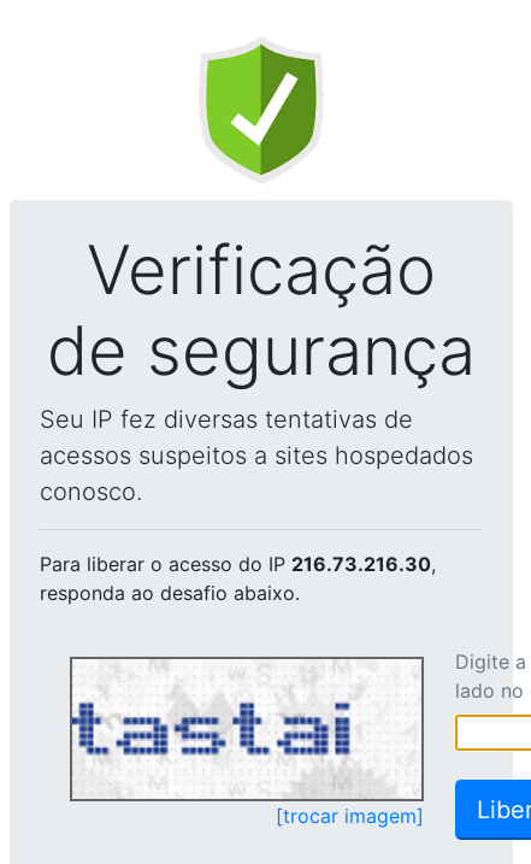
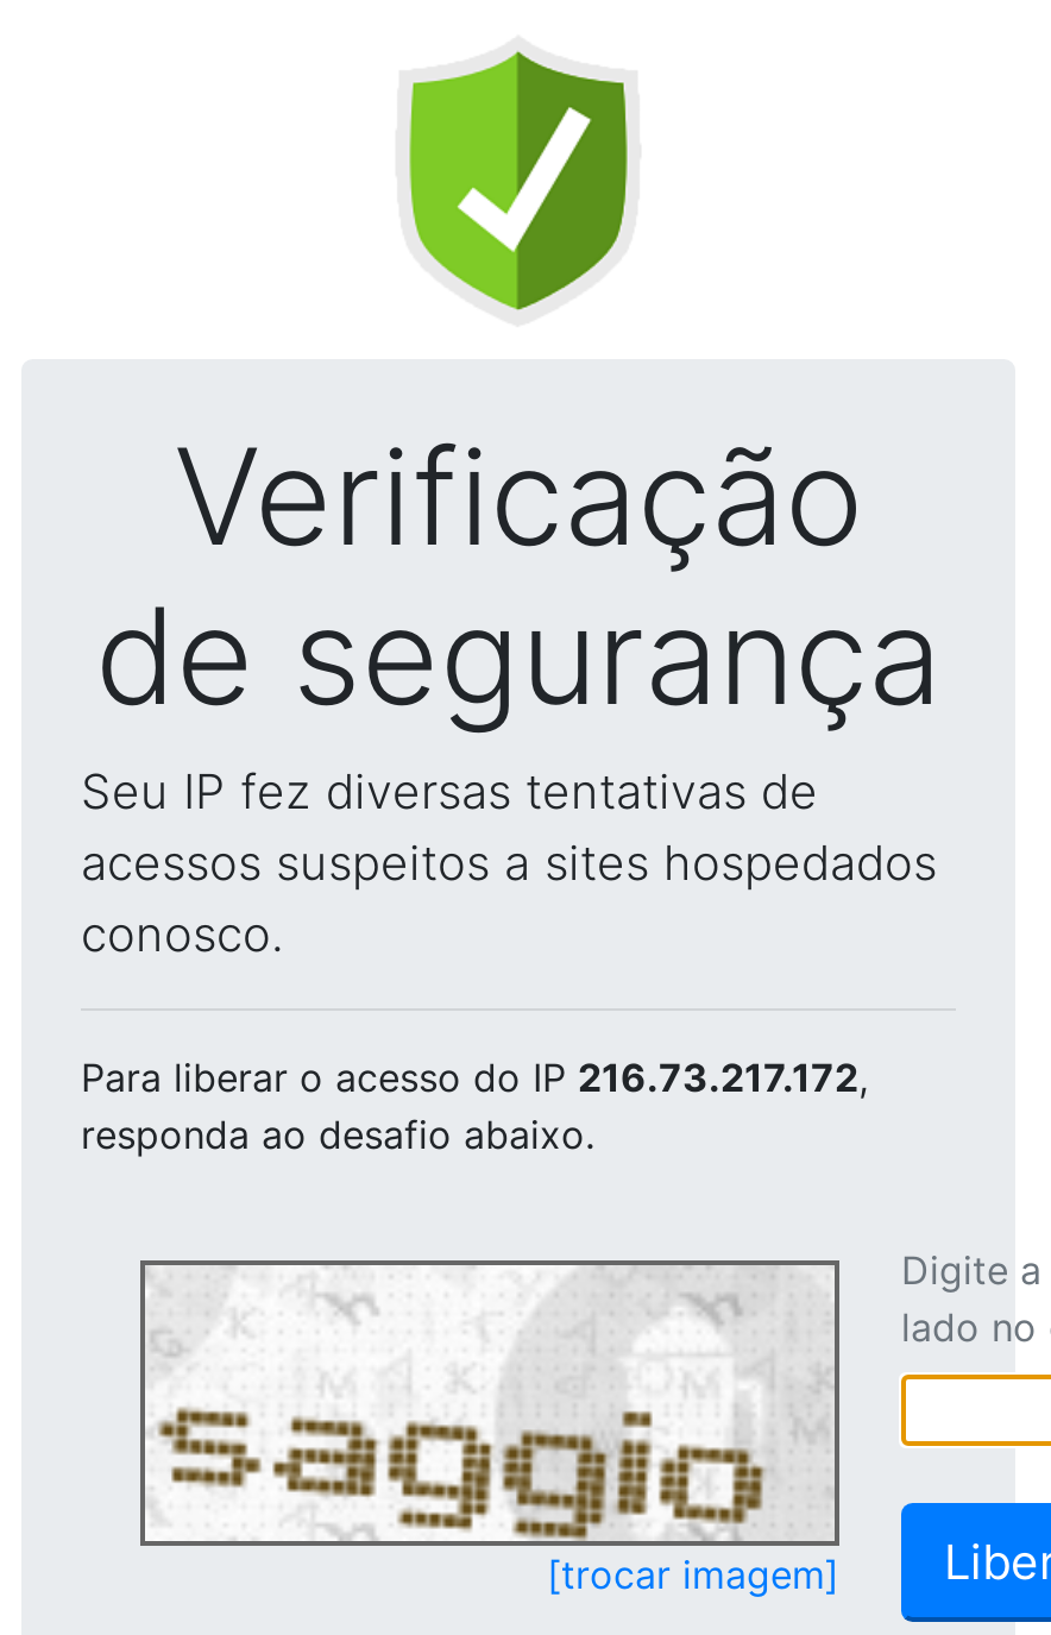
- Para liberar o acesso do IP 216.73.216.30,
+ Para liberar o acesso do IP 216.73.217.172,

- [image]
+ [image]
